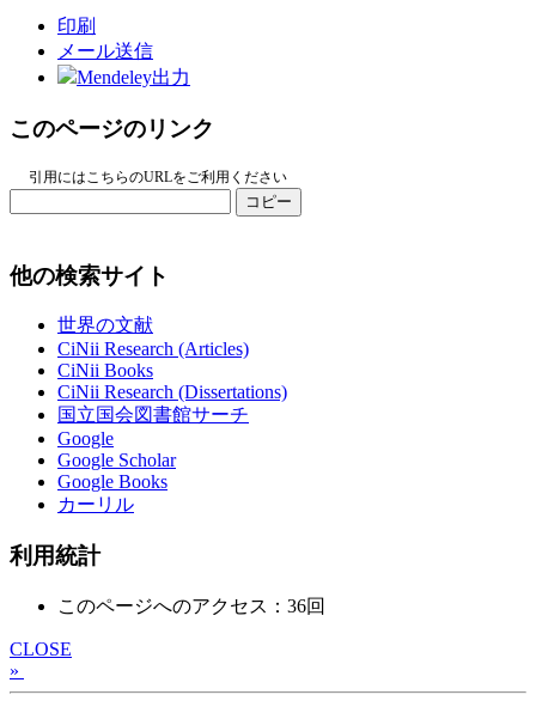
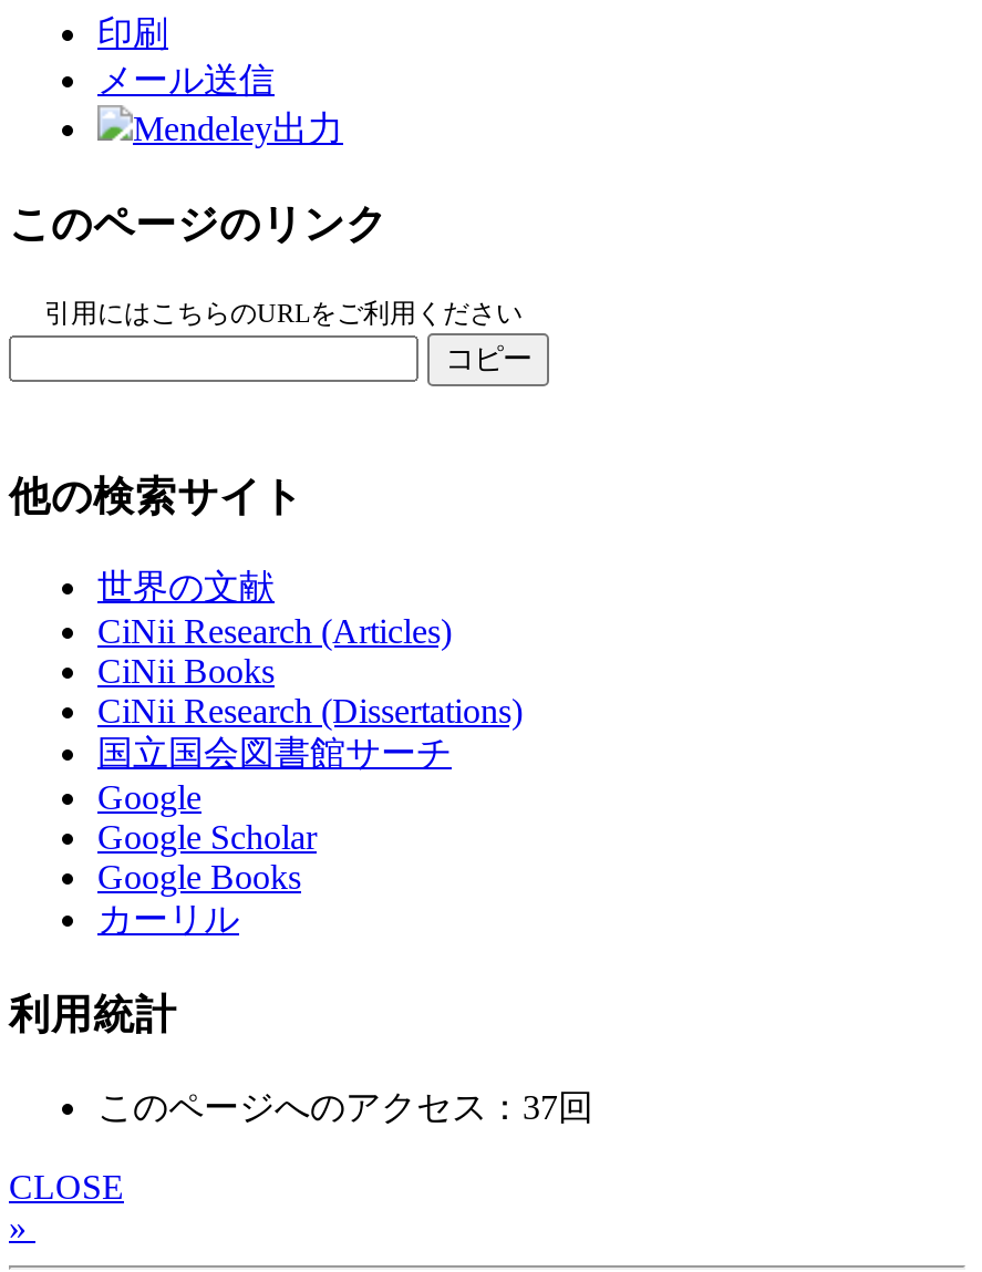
- このページへのアクセス：36回
+ このページへのアクセス：37回
